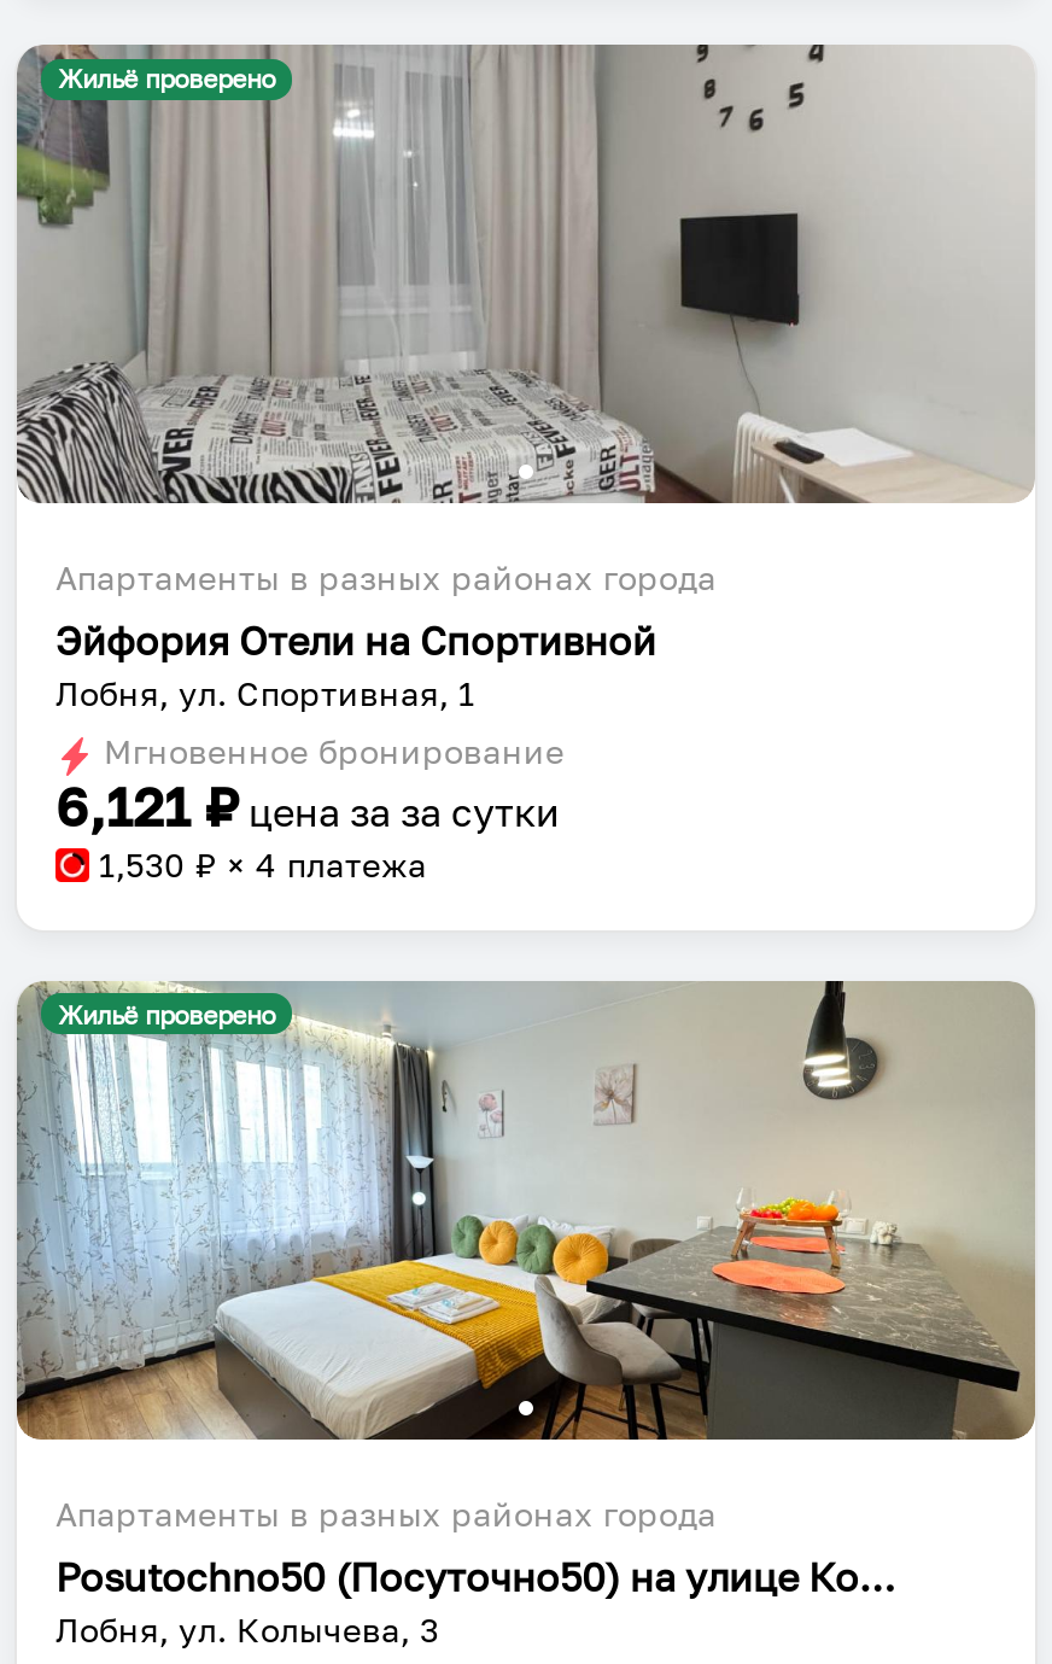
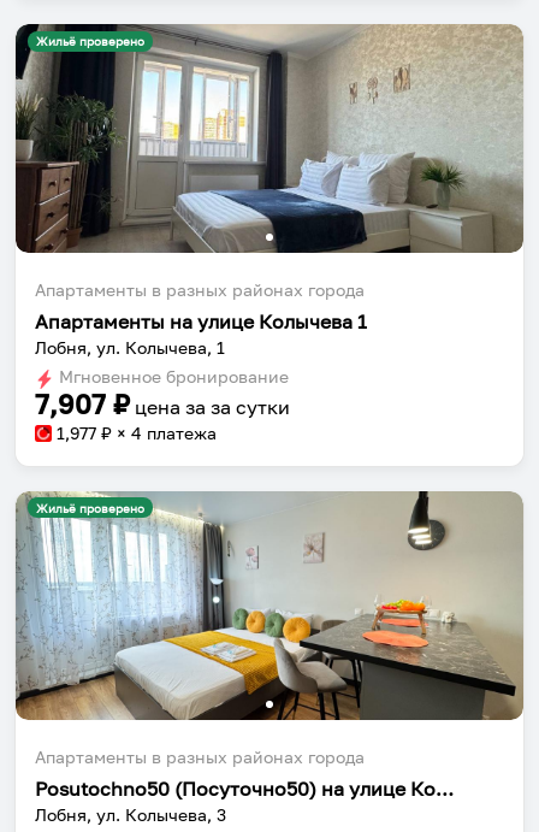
- [image]
+ [image]

- Эйфория Отели на Спортивной
- Лобня, ул. Спортивная, 1
+ Апартаменты на улице Колычева 1
+ Лобня, ул. Колычева, 1

- 6,121 ₽ цена за за сутки
+ 7,907 ₽ цена за за сутки

- 1,530 ₽ × 4 платежа
+ 1,977 ₽ × 4 платежа
